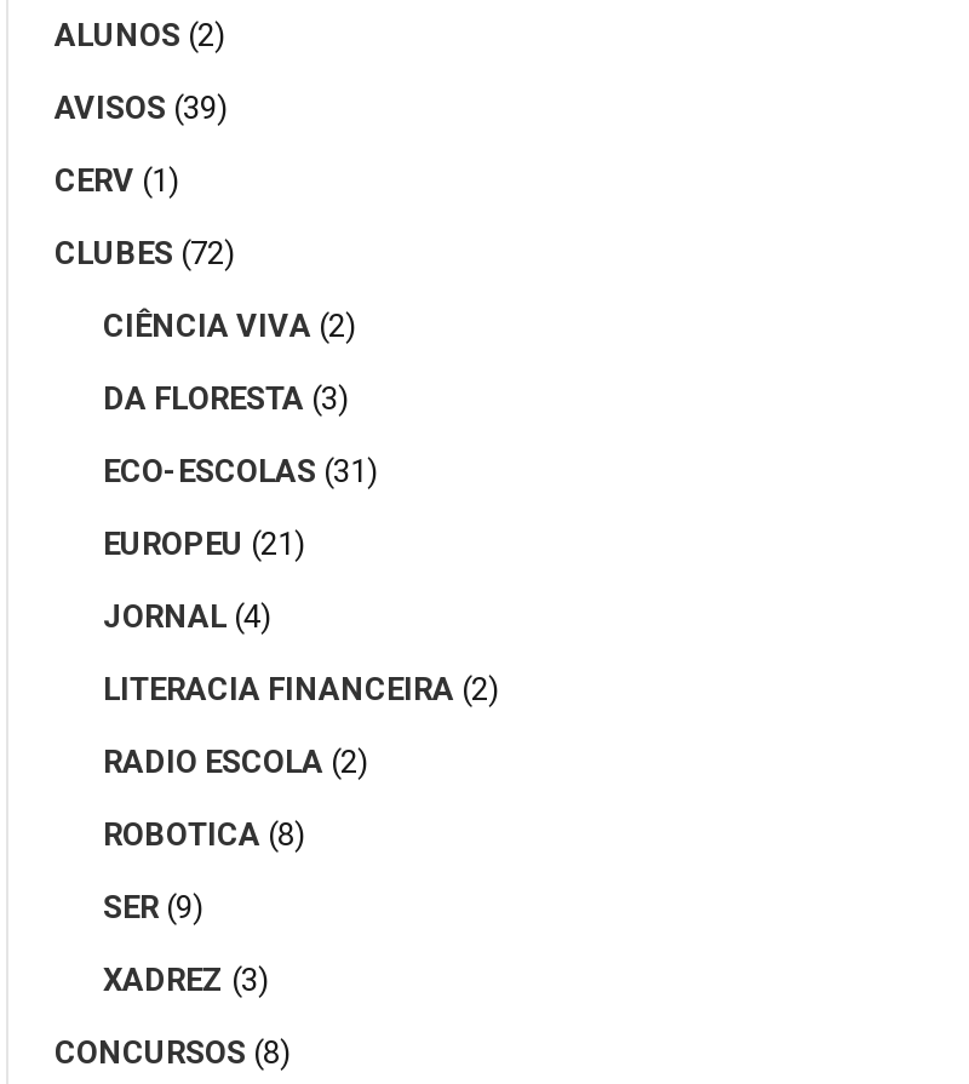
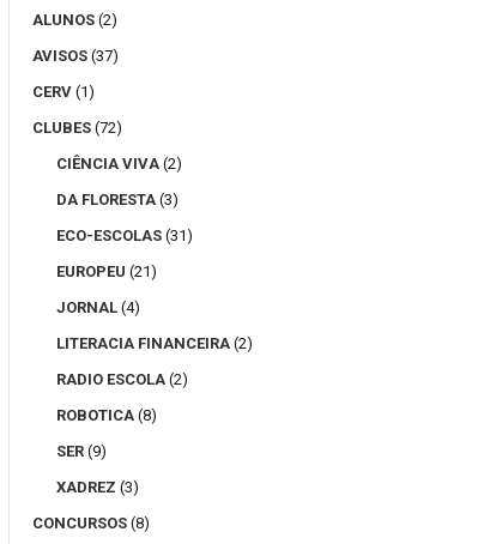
- AVISOS (39)
+ AVISOS (37)
